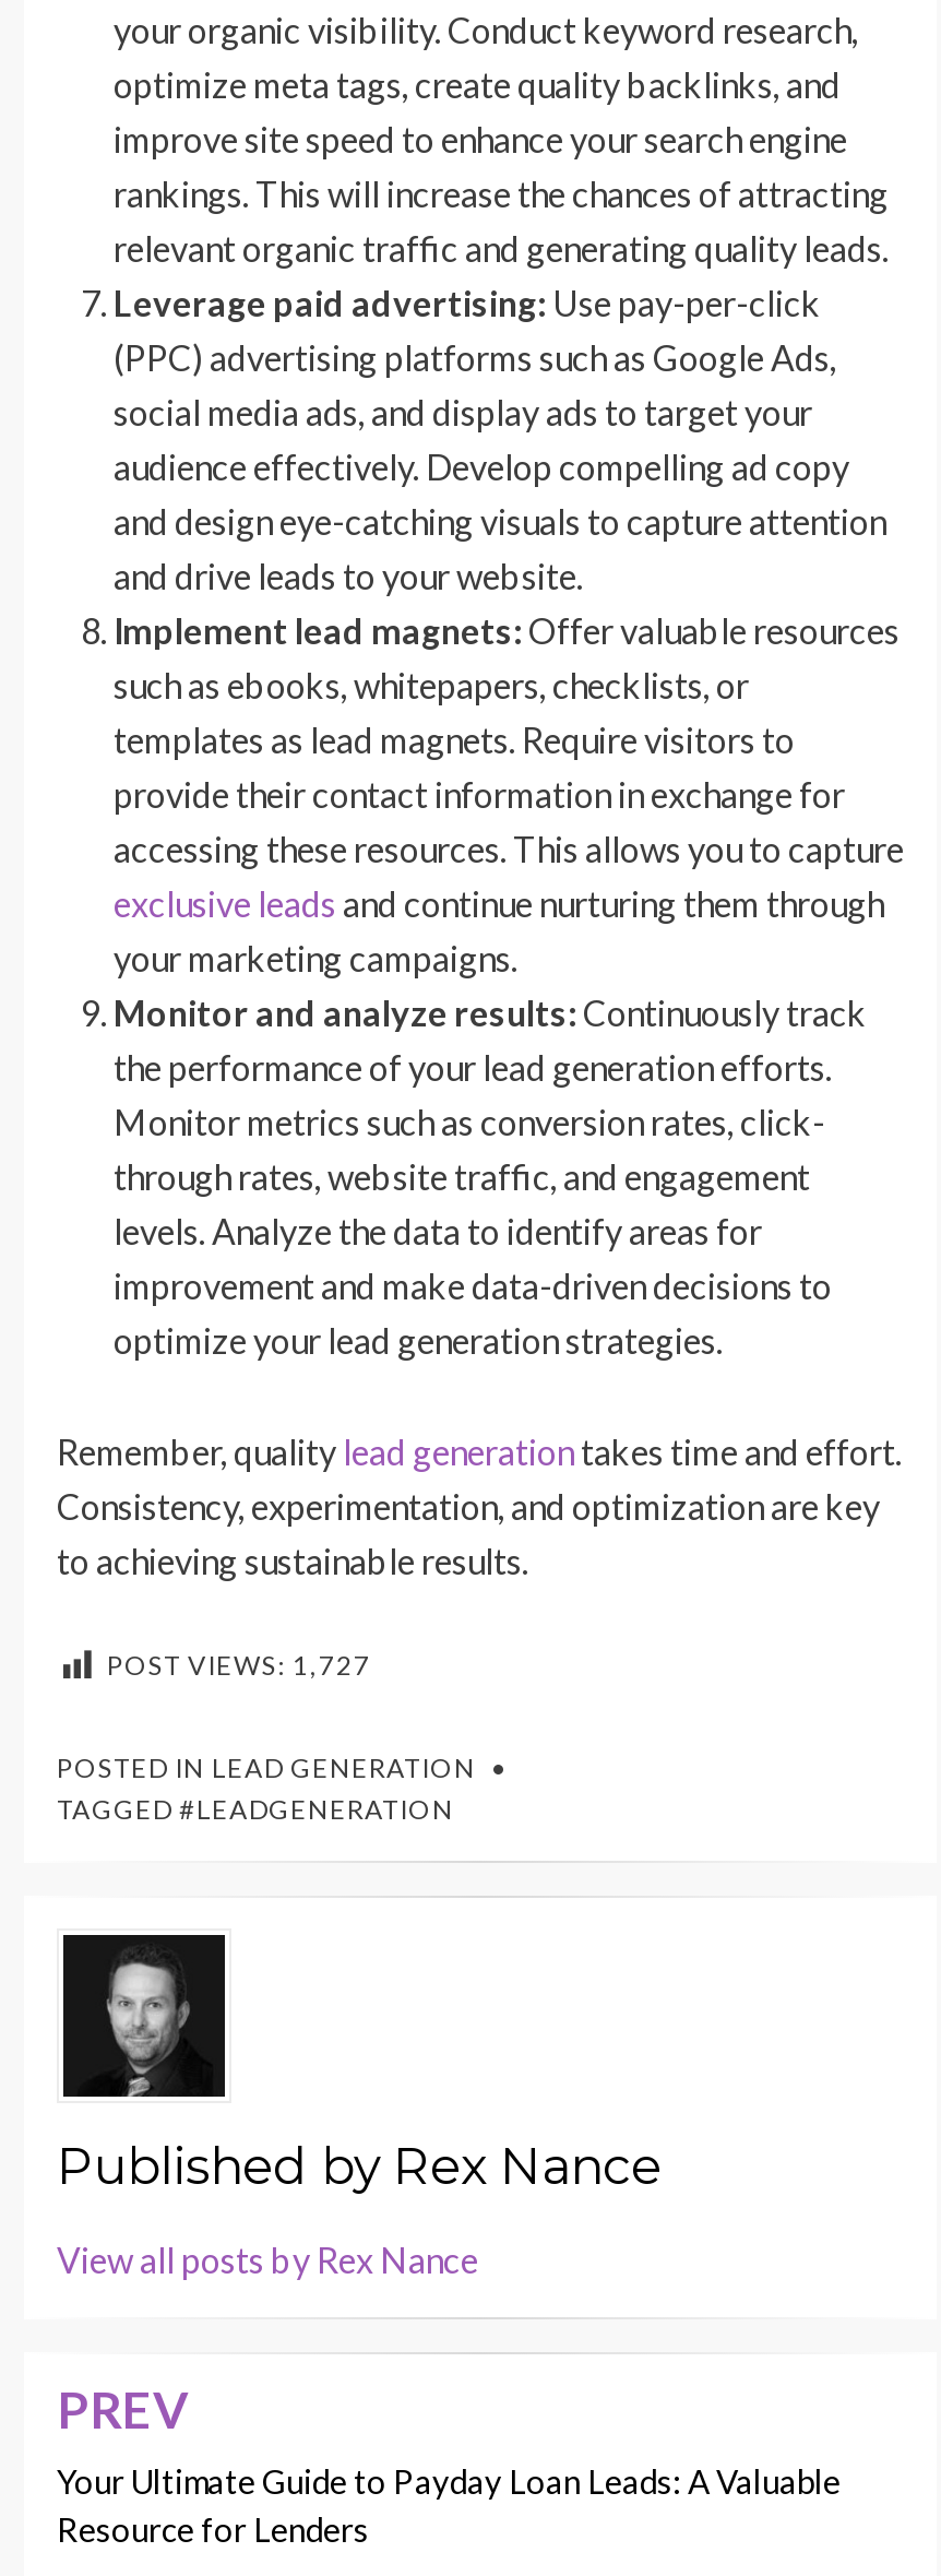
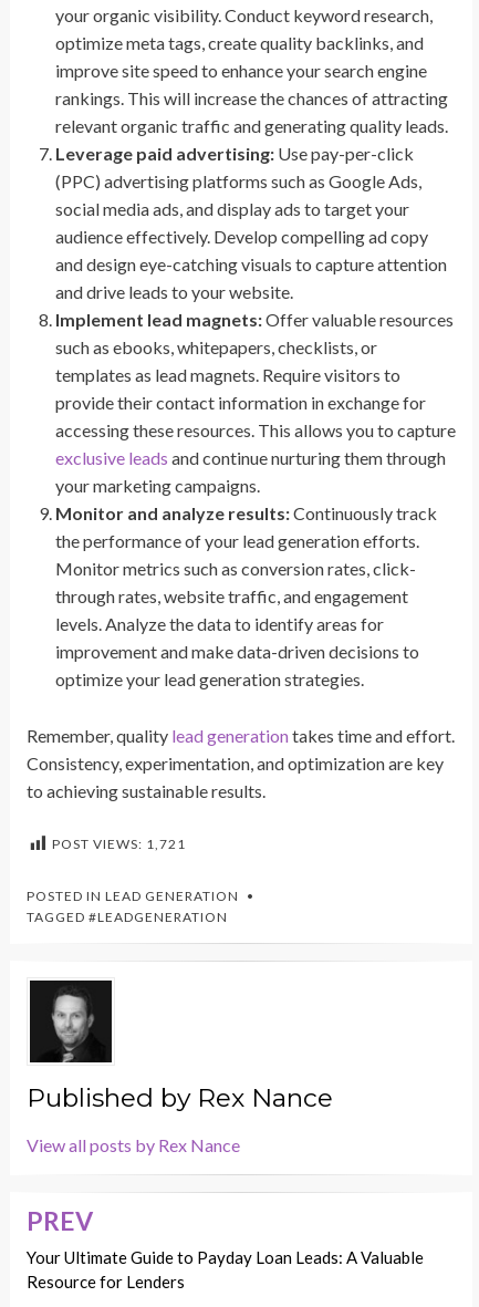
- POST VIEWS: 1,727
+ POST VIEWS: 1,721
